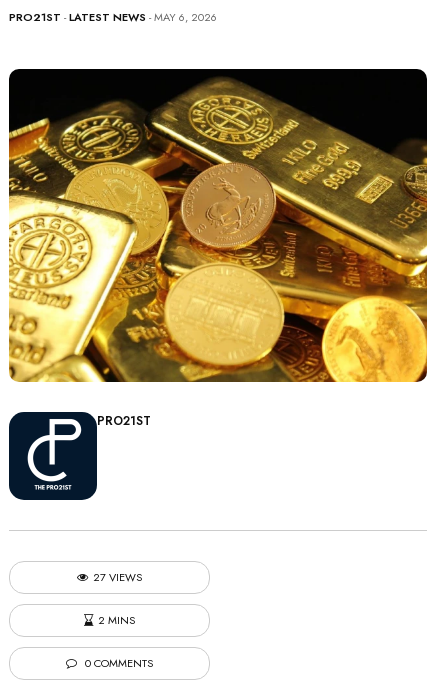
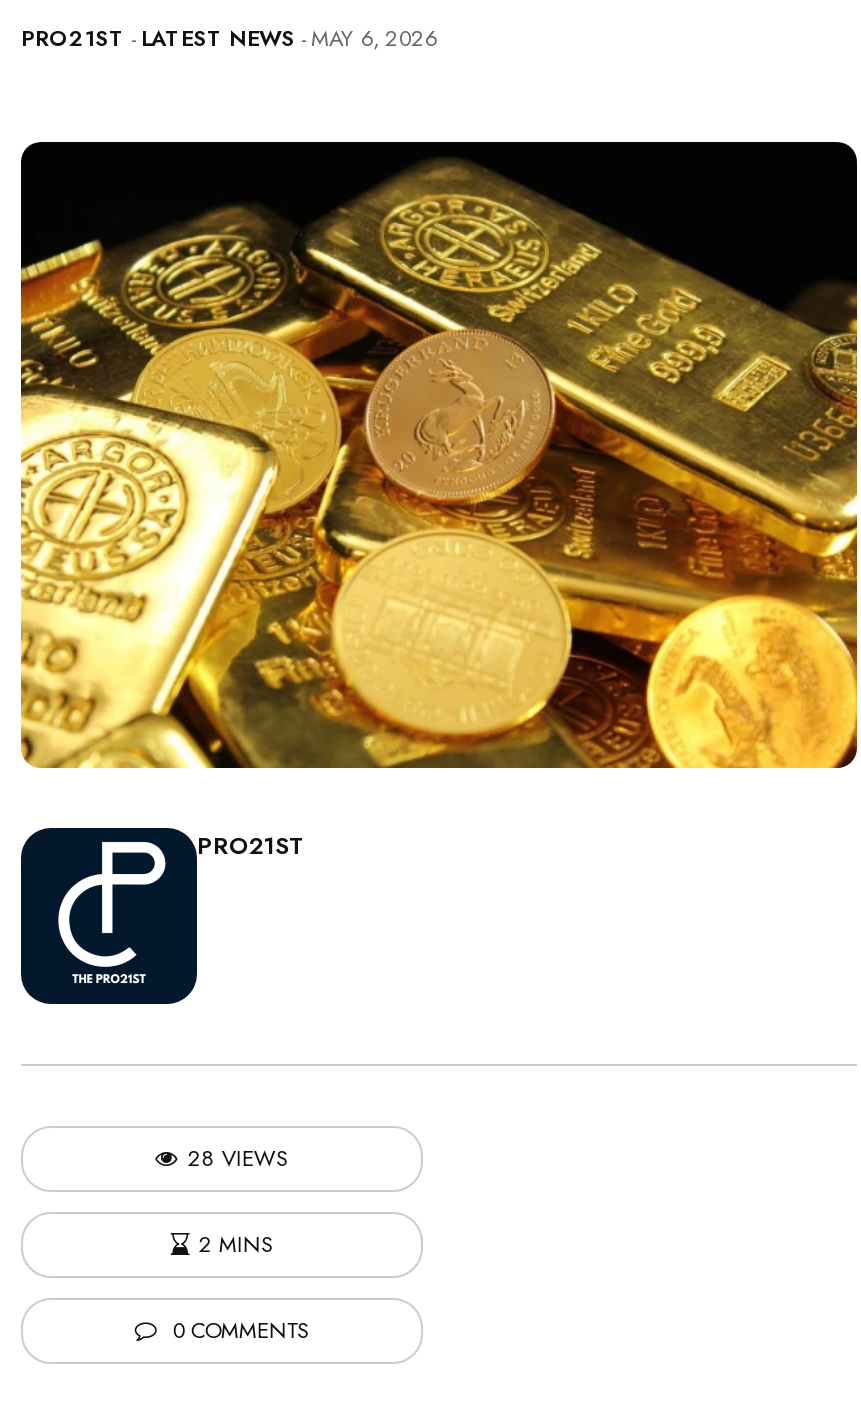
- 27 VIEWS
+ 28 VIEWS
